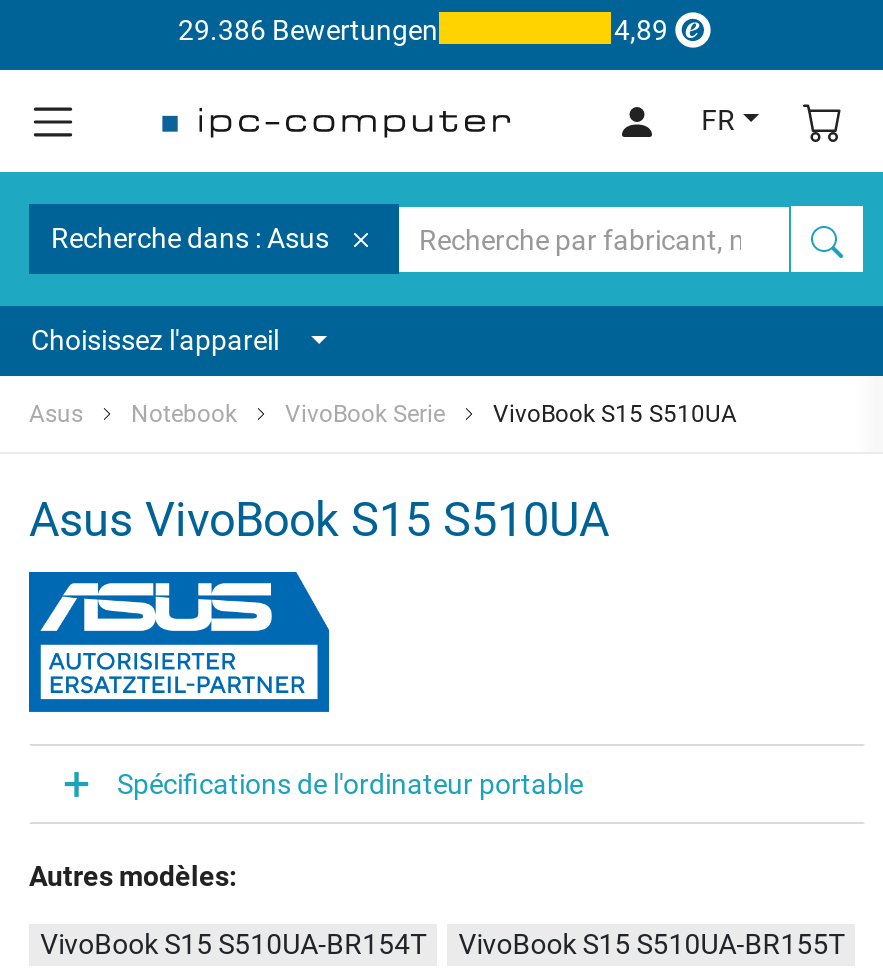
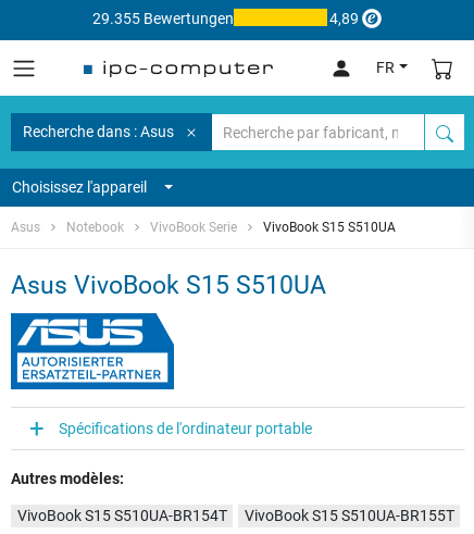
- 29.386 Bewertungen
+ 29.355 Bewertungen
